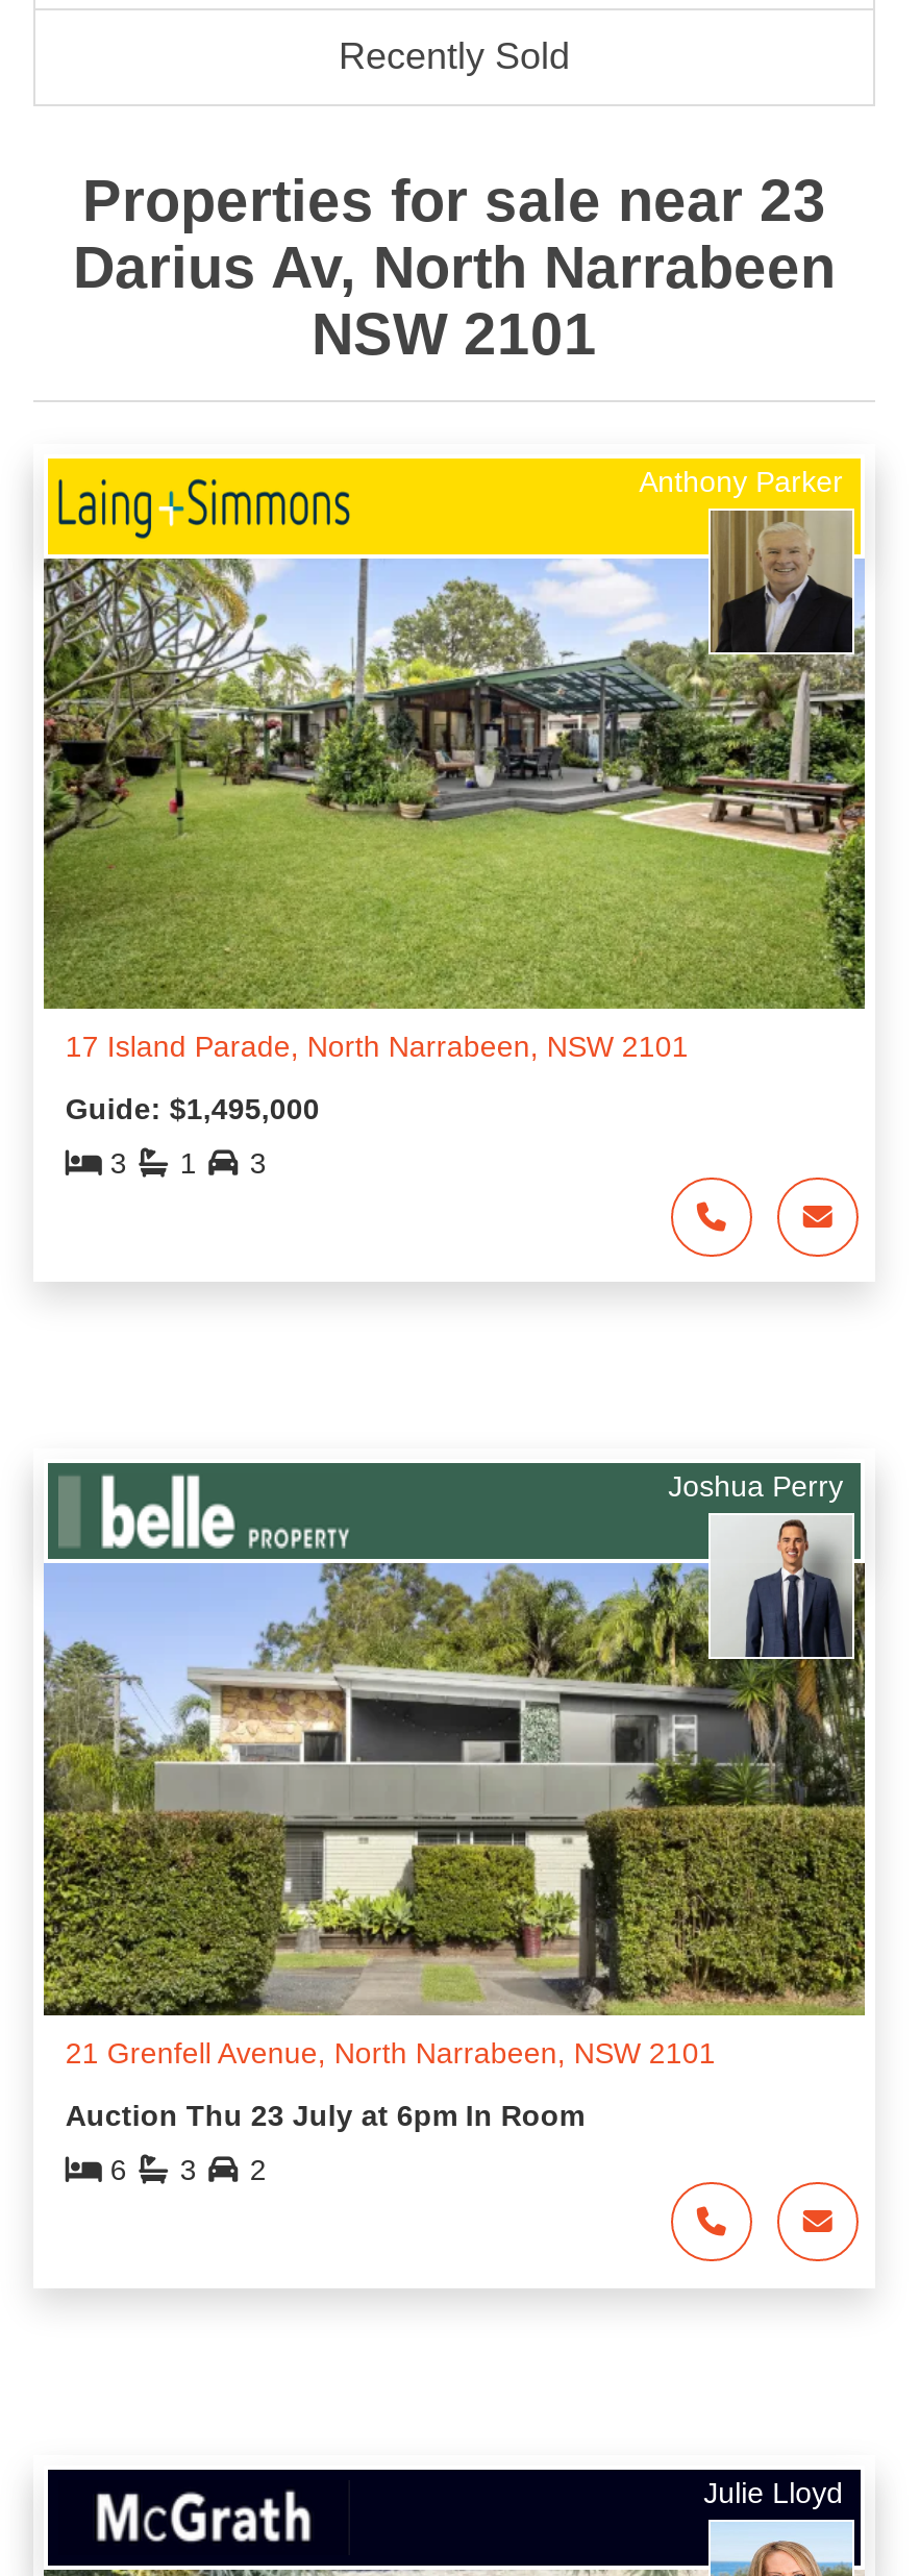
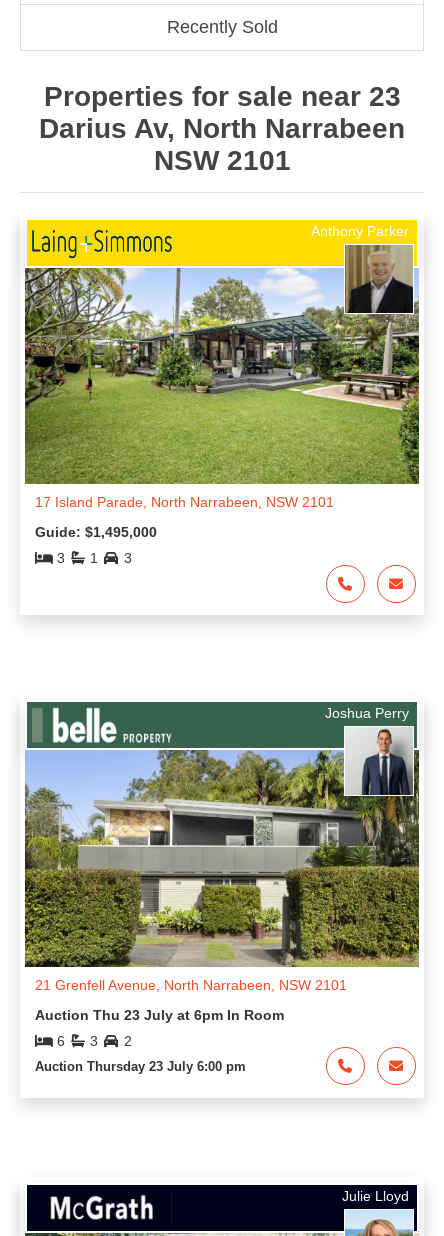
+ Auction Thursday 23 July 6:00 pm
